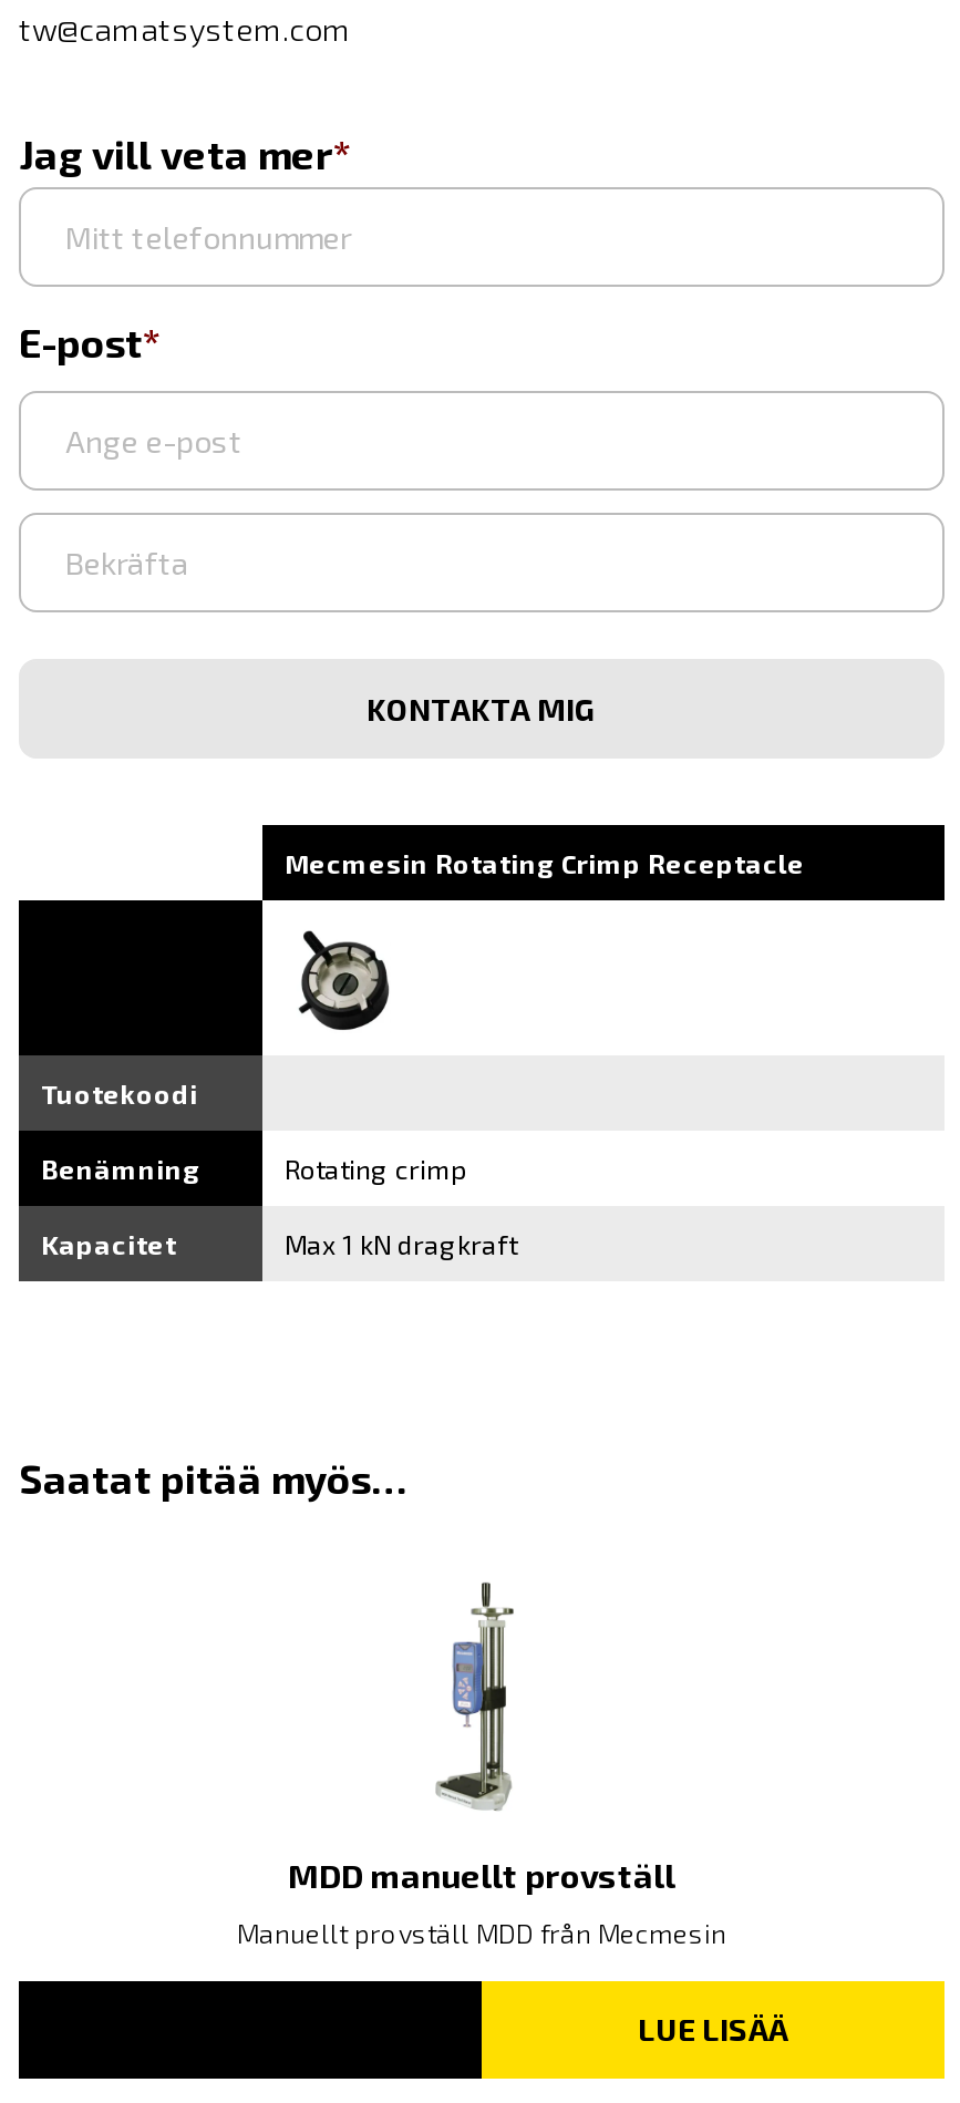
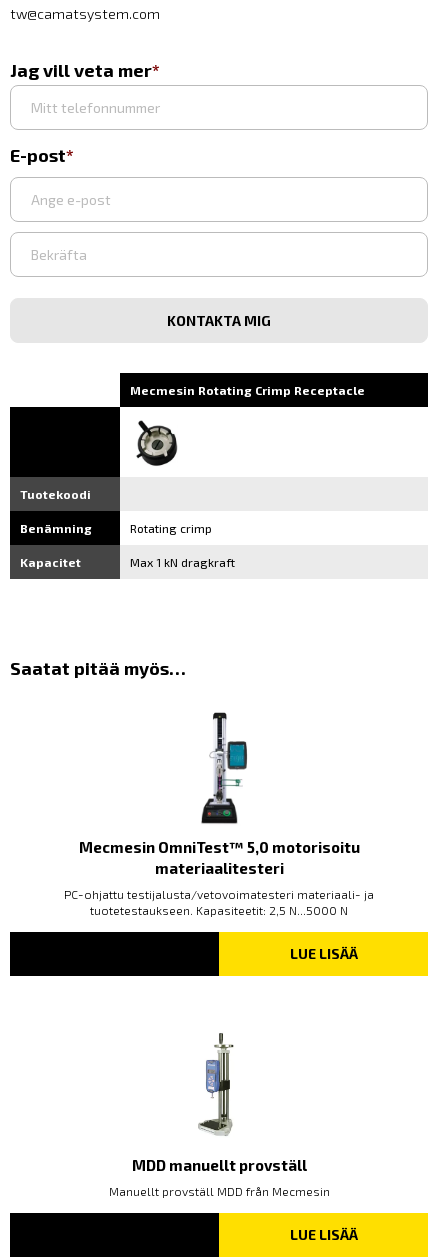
+ [image]
+ Mecmesin OmniTest™ 5,0 motorisoitu
+ materiaalitesteri
+ PC-ohjattu testijalusta/vetovoimatesteri materiaali- ja
+ tuotetestaukseen. Kapasiteetit: 2,5 N...5000 N
+ LUE LISÄÄ
